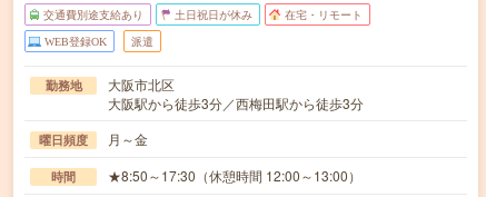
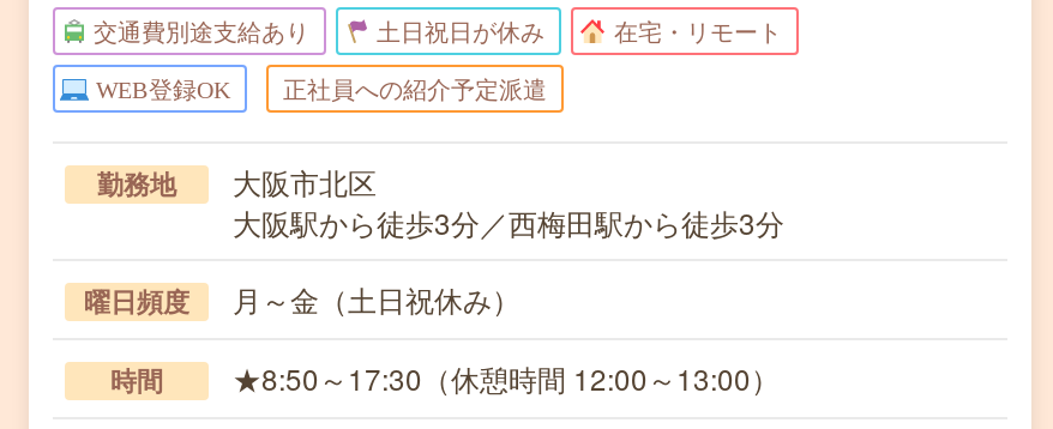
- 派遣
+ 正社員への紹介予定派遣

- 月～金
+ 月～金（土日祝休み）
